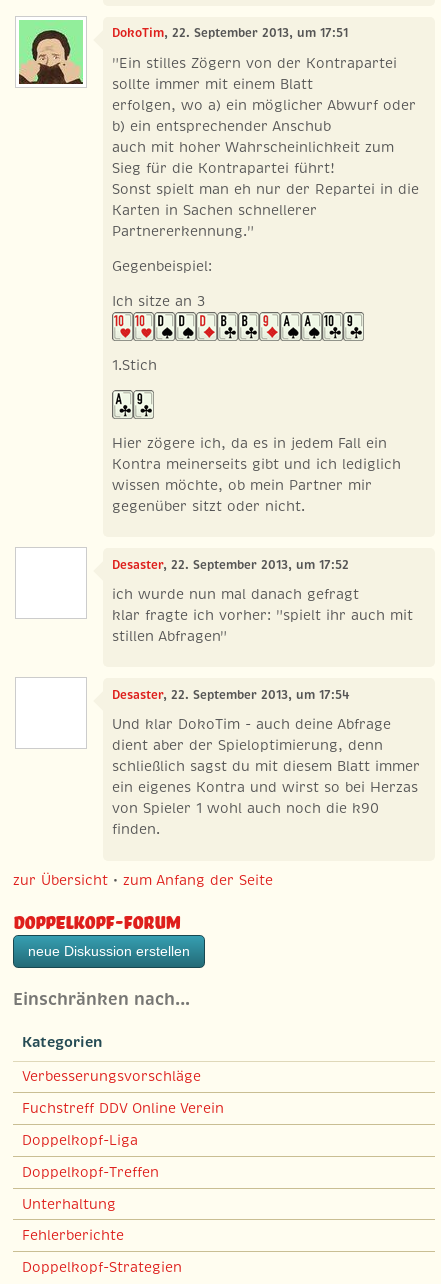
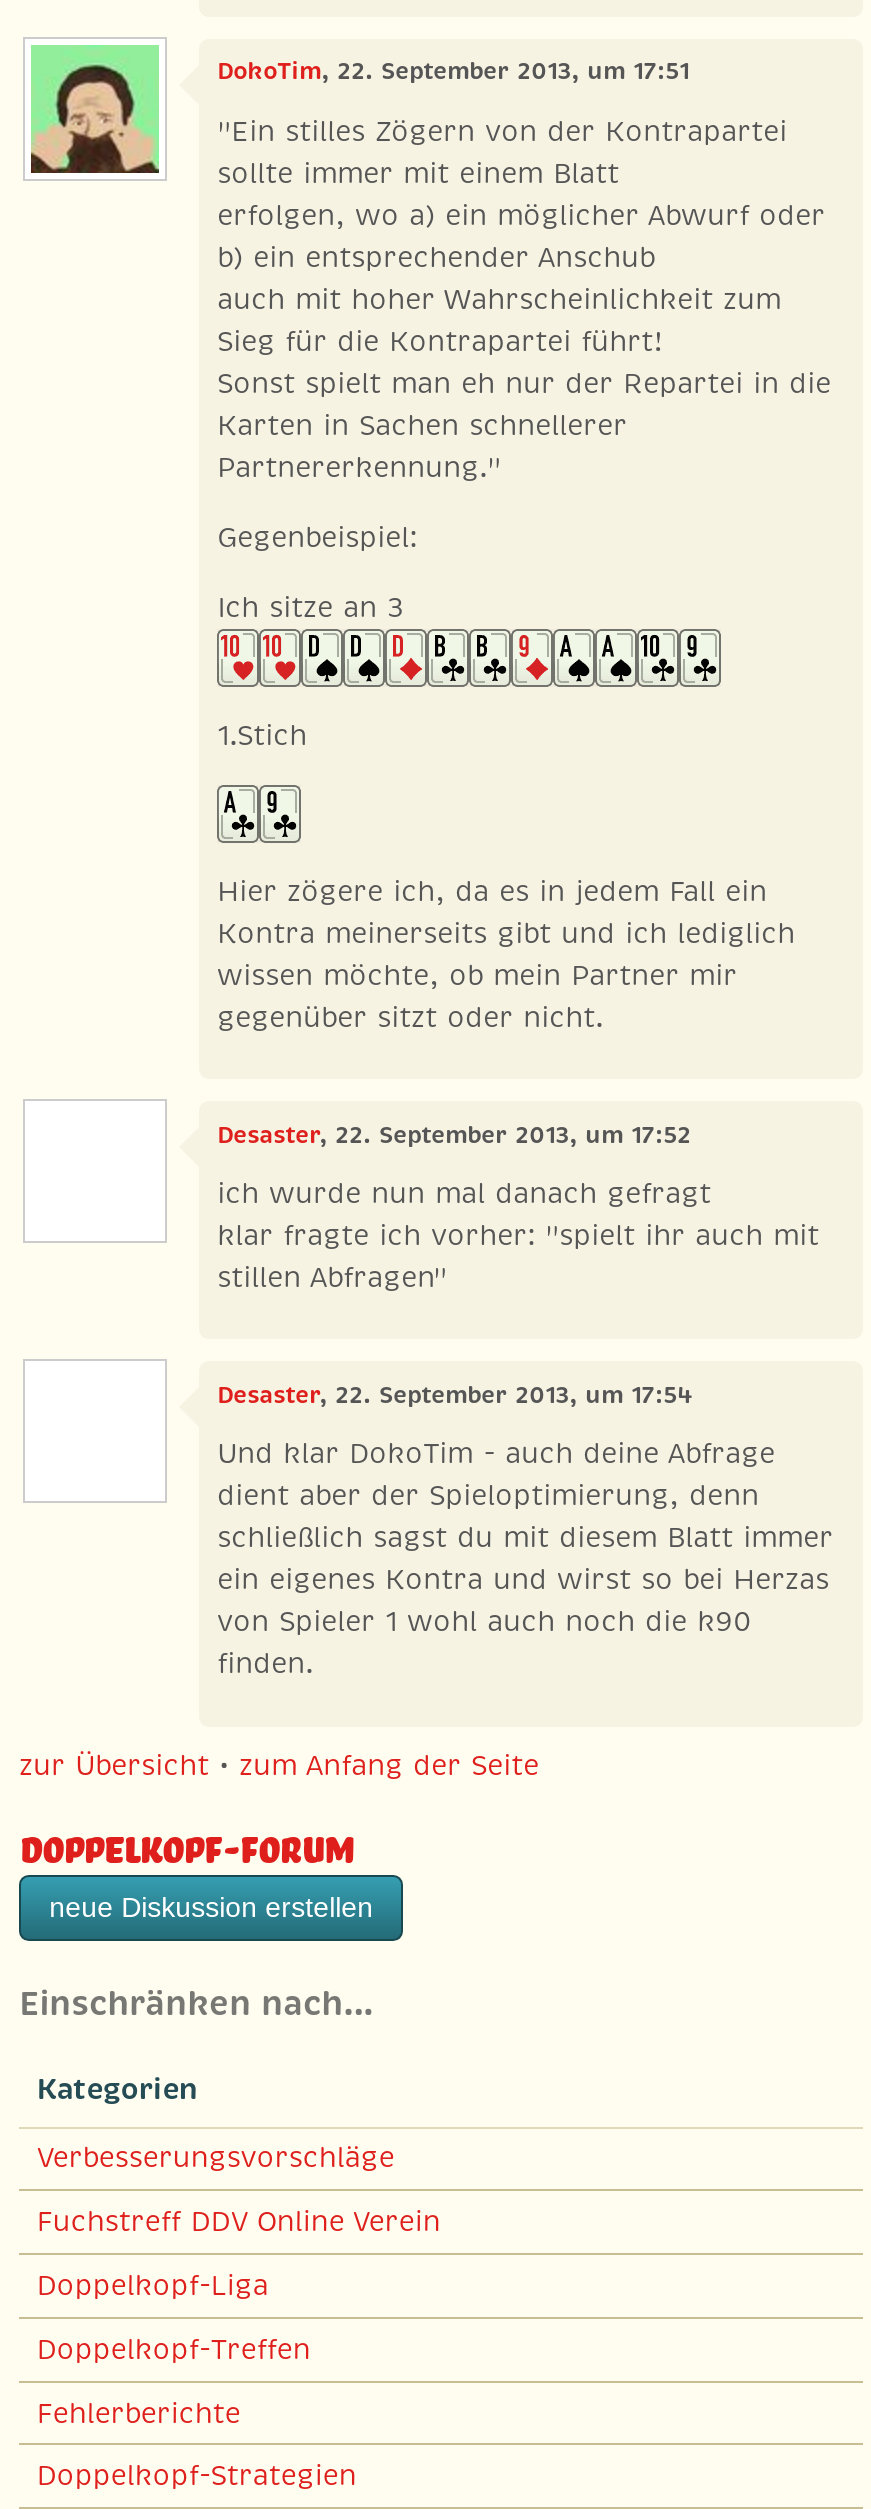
- Unterhaltung
